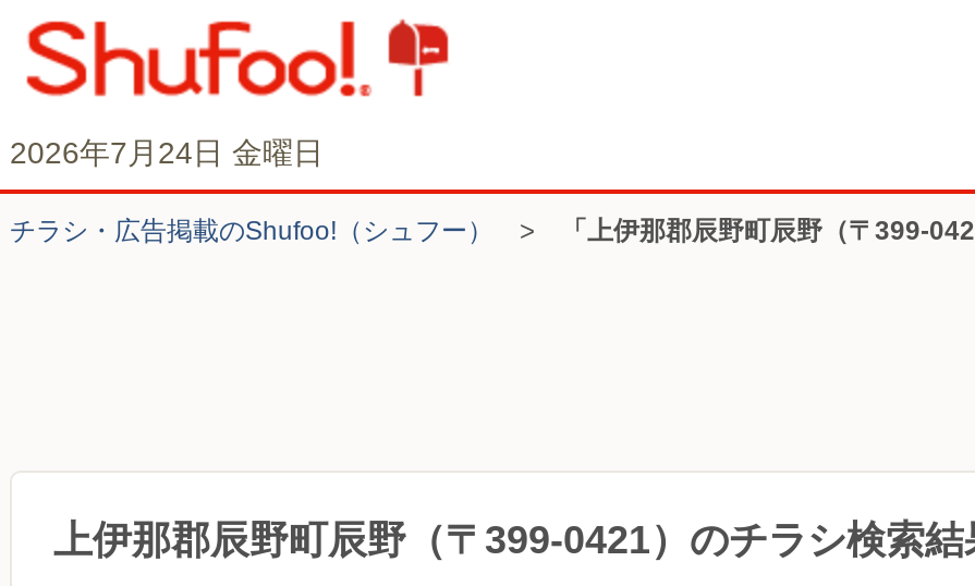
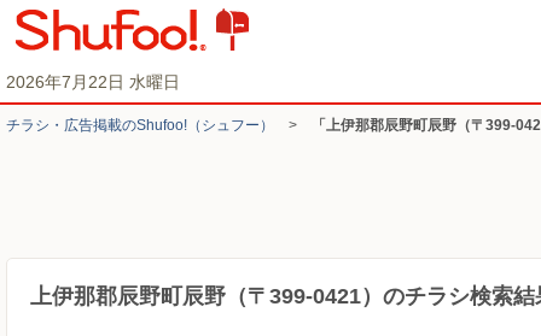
- 2026年7月24日 金曜日
+ 2026年7月22日 水曜日
